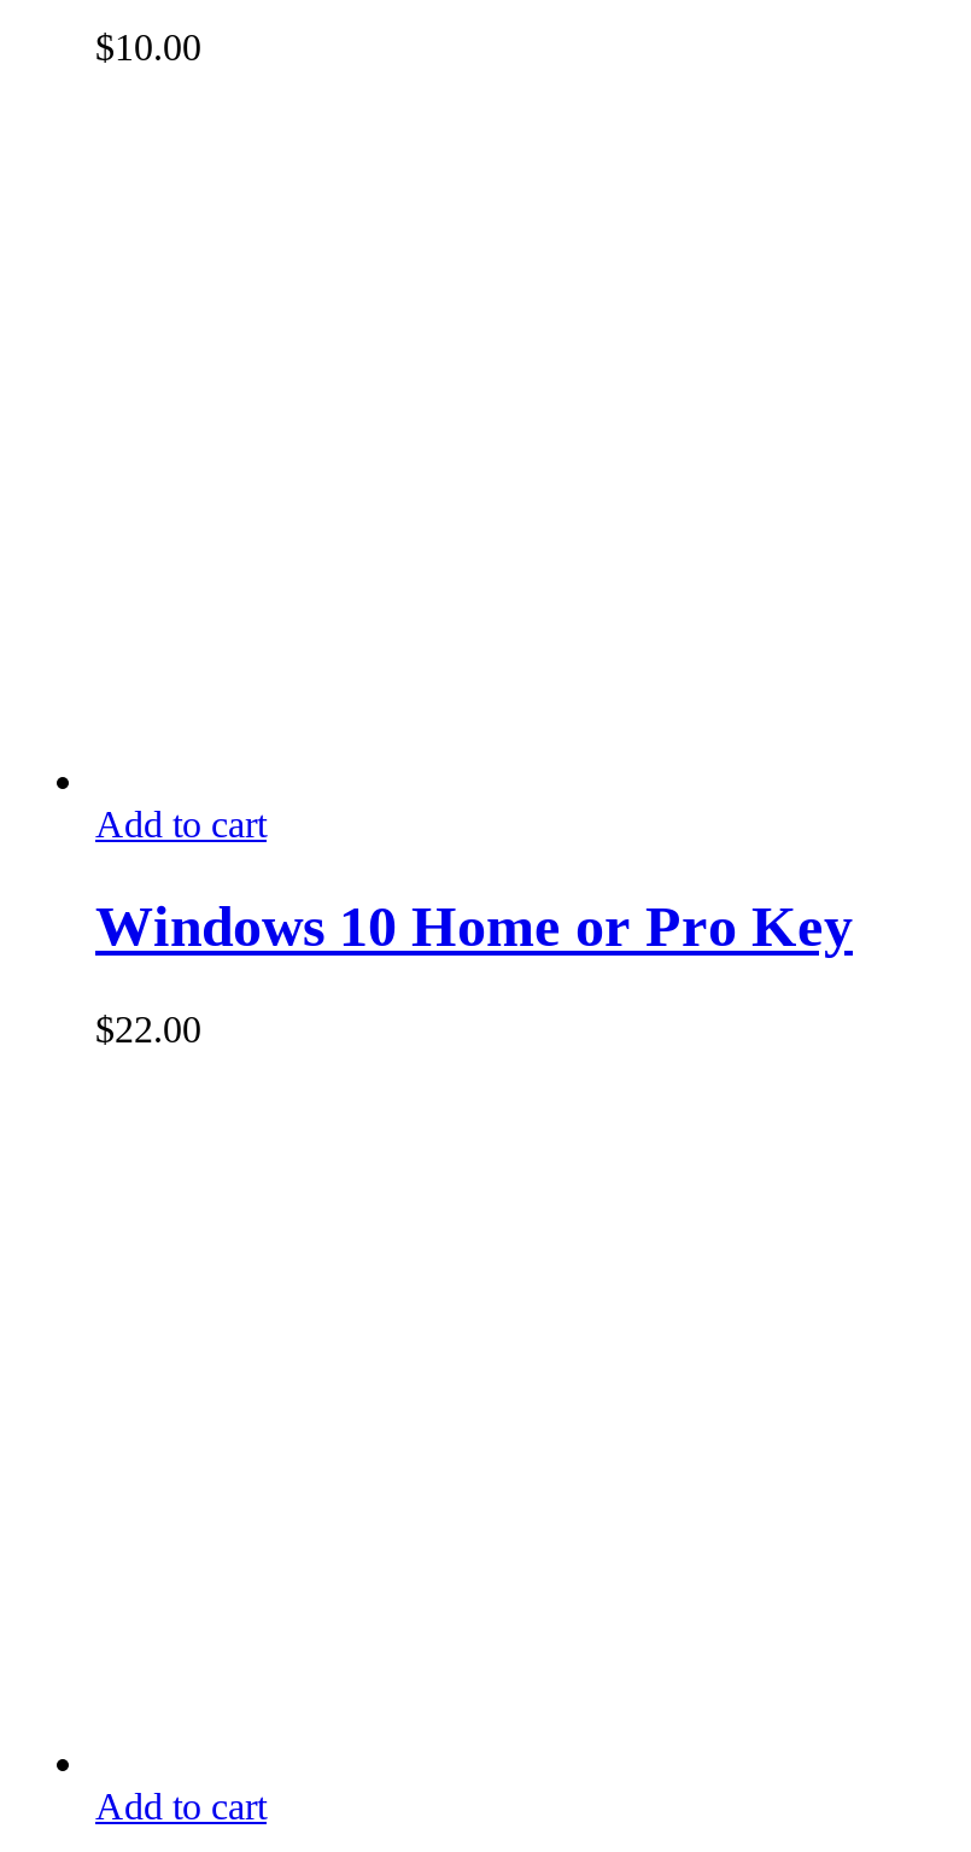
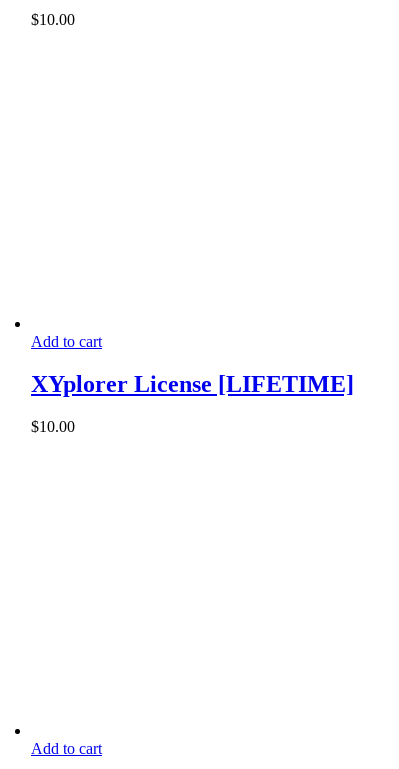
- Windows 10 Home or Pro Key
+ XYplorer License [LIFETIME]

- $22.00
+ $10.00
